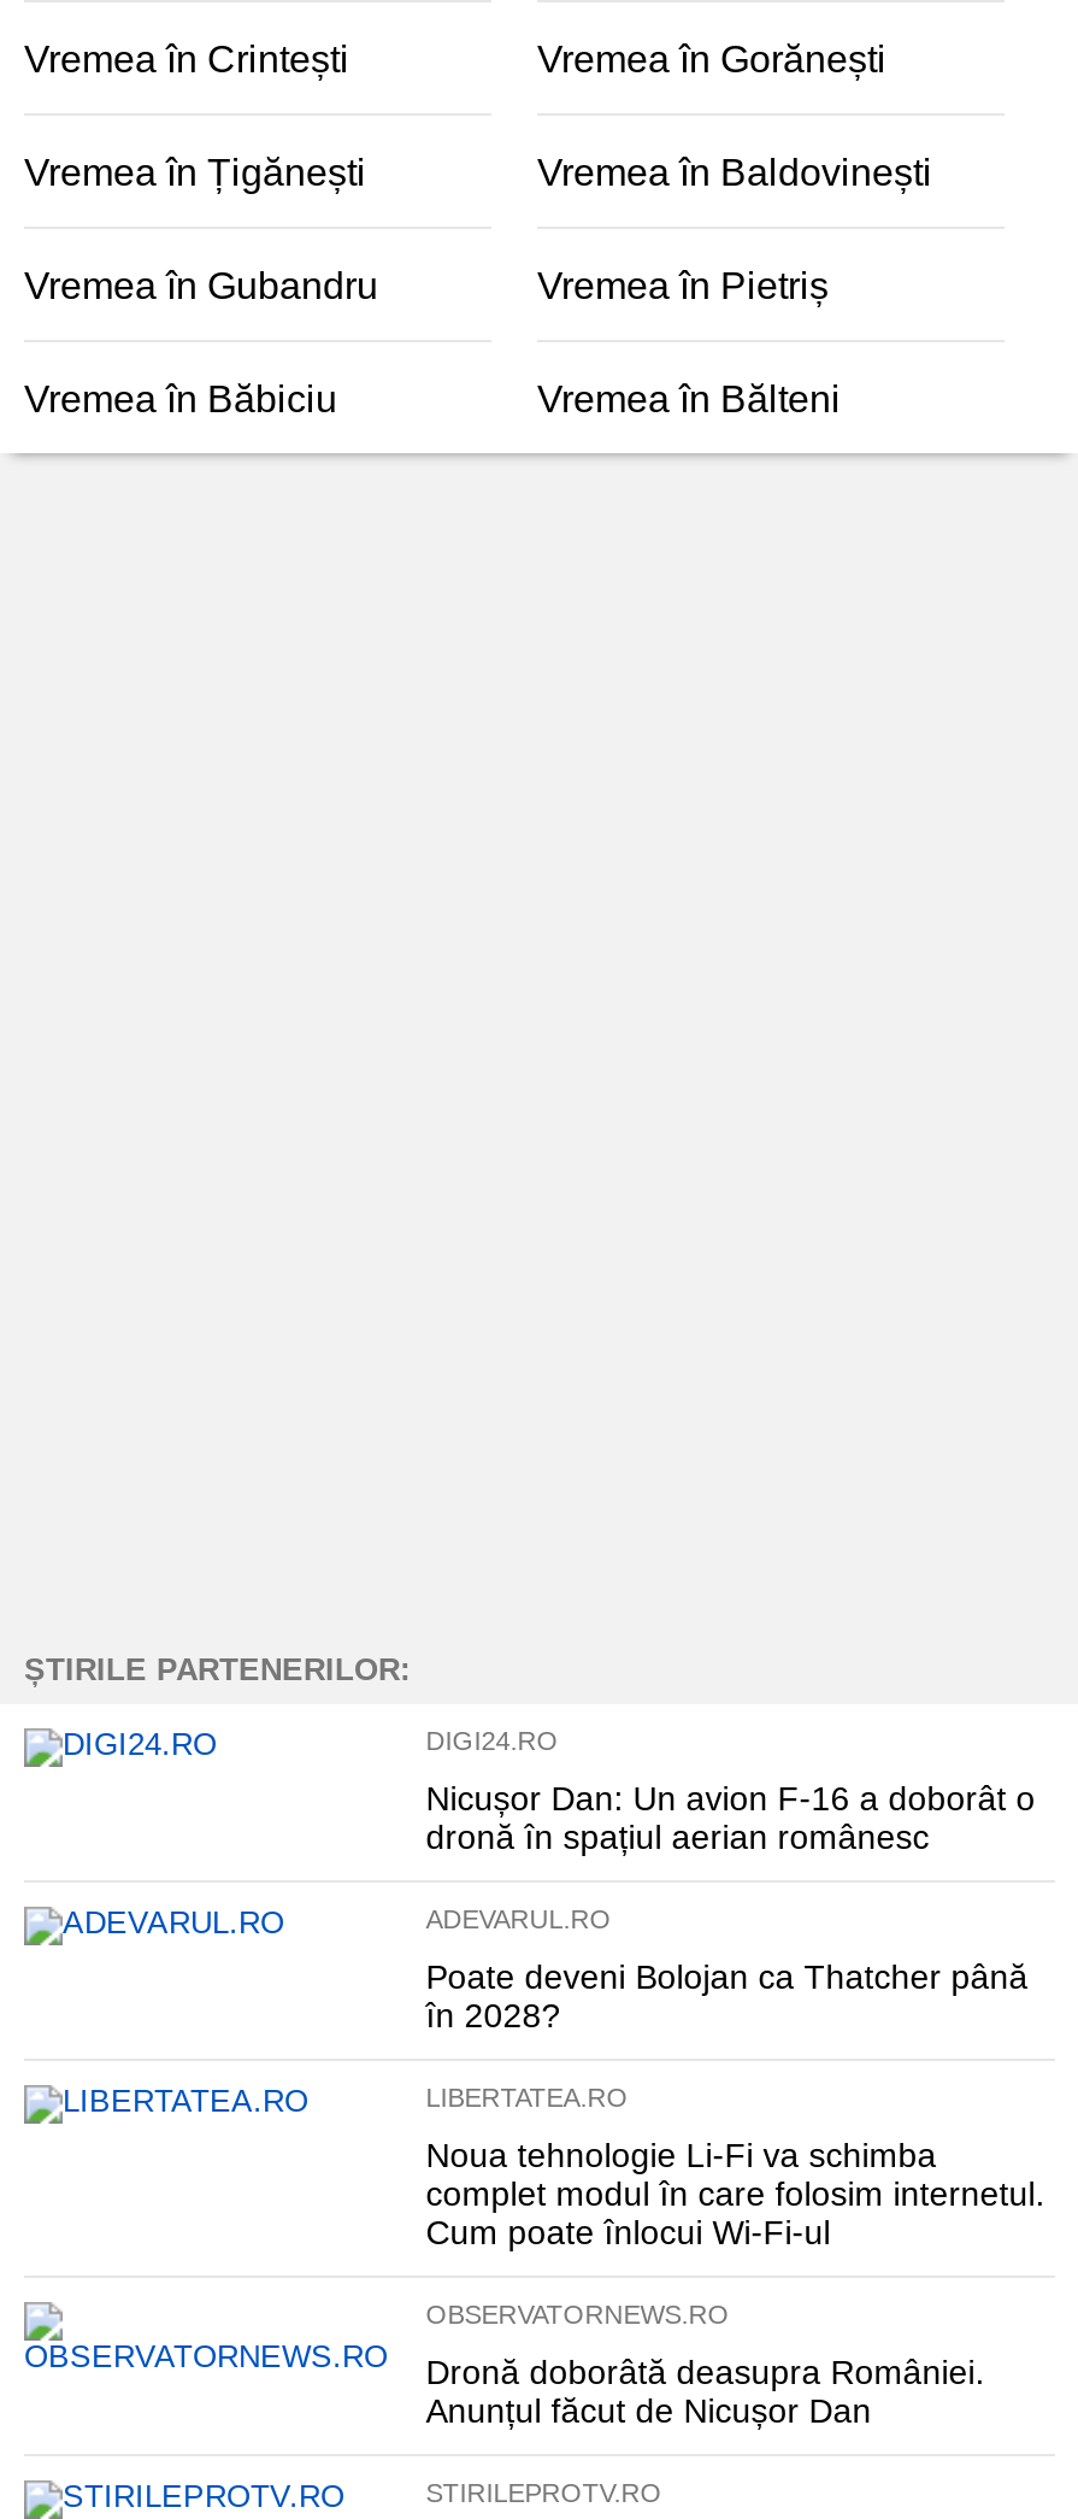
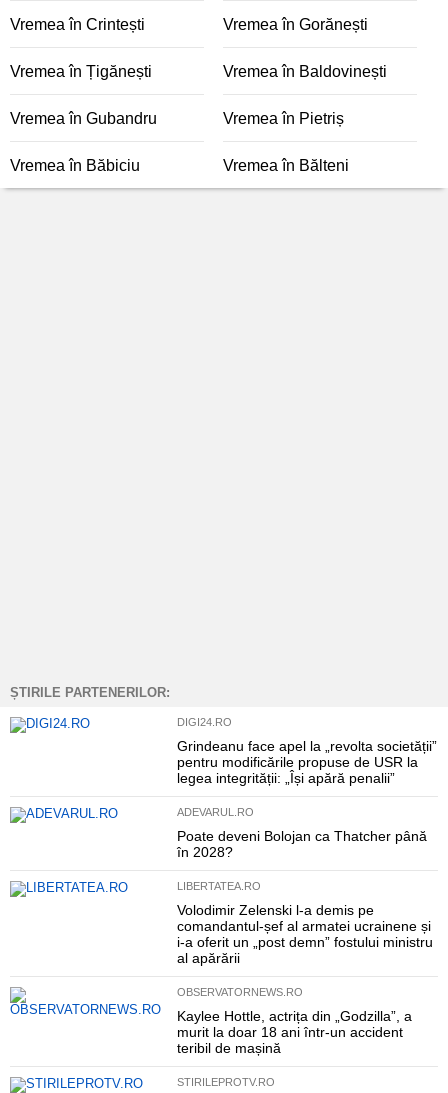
- Nicușor Dan: Un avion F-16 a doborât o
- dronă în spațiul aerian românesc
+ Grindeanu face apel la „revolta societății”
+ pentru modificările propuse de USR la
+ legea integrității: „Își apără penalii”

- Noua tehnologie Li-Fi va schimba
- complet modul în care folosim internetul.
- Cum poate înlocui Wi-Fi-ul
+ Volodimir Zelenski l-a demis pe
+ comandantul-șef al armatei ucrainene și
+ i-a oferit un „post demn” fostului ministru
+ al apărării

- Dronă doborâtă deasupra României.
- Anunțul făcut de Nicușor Dan
+ Kaylee Hottle, actrița din „Godzilla”, a
+ murit la doar 18 ani într-un accident
+ teribil de mașină
